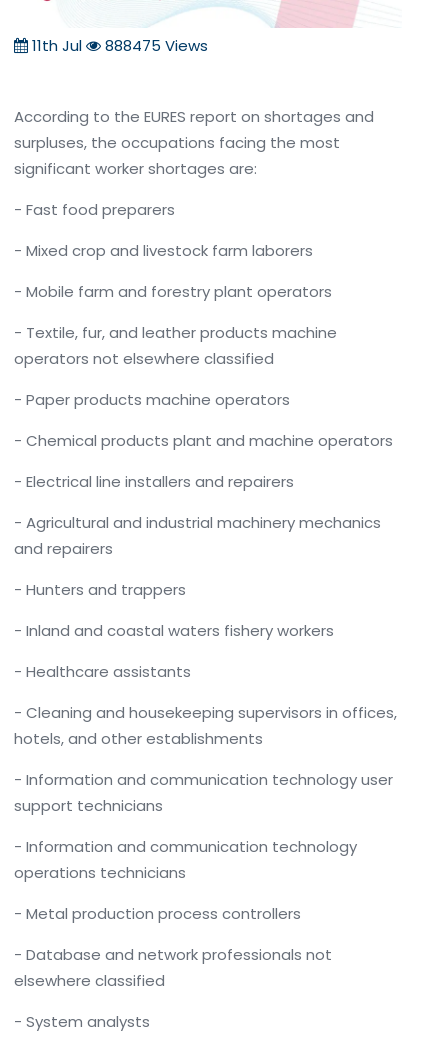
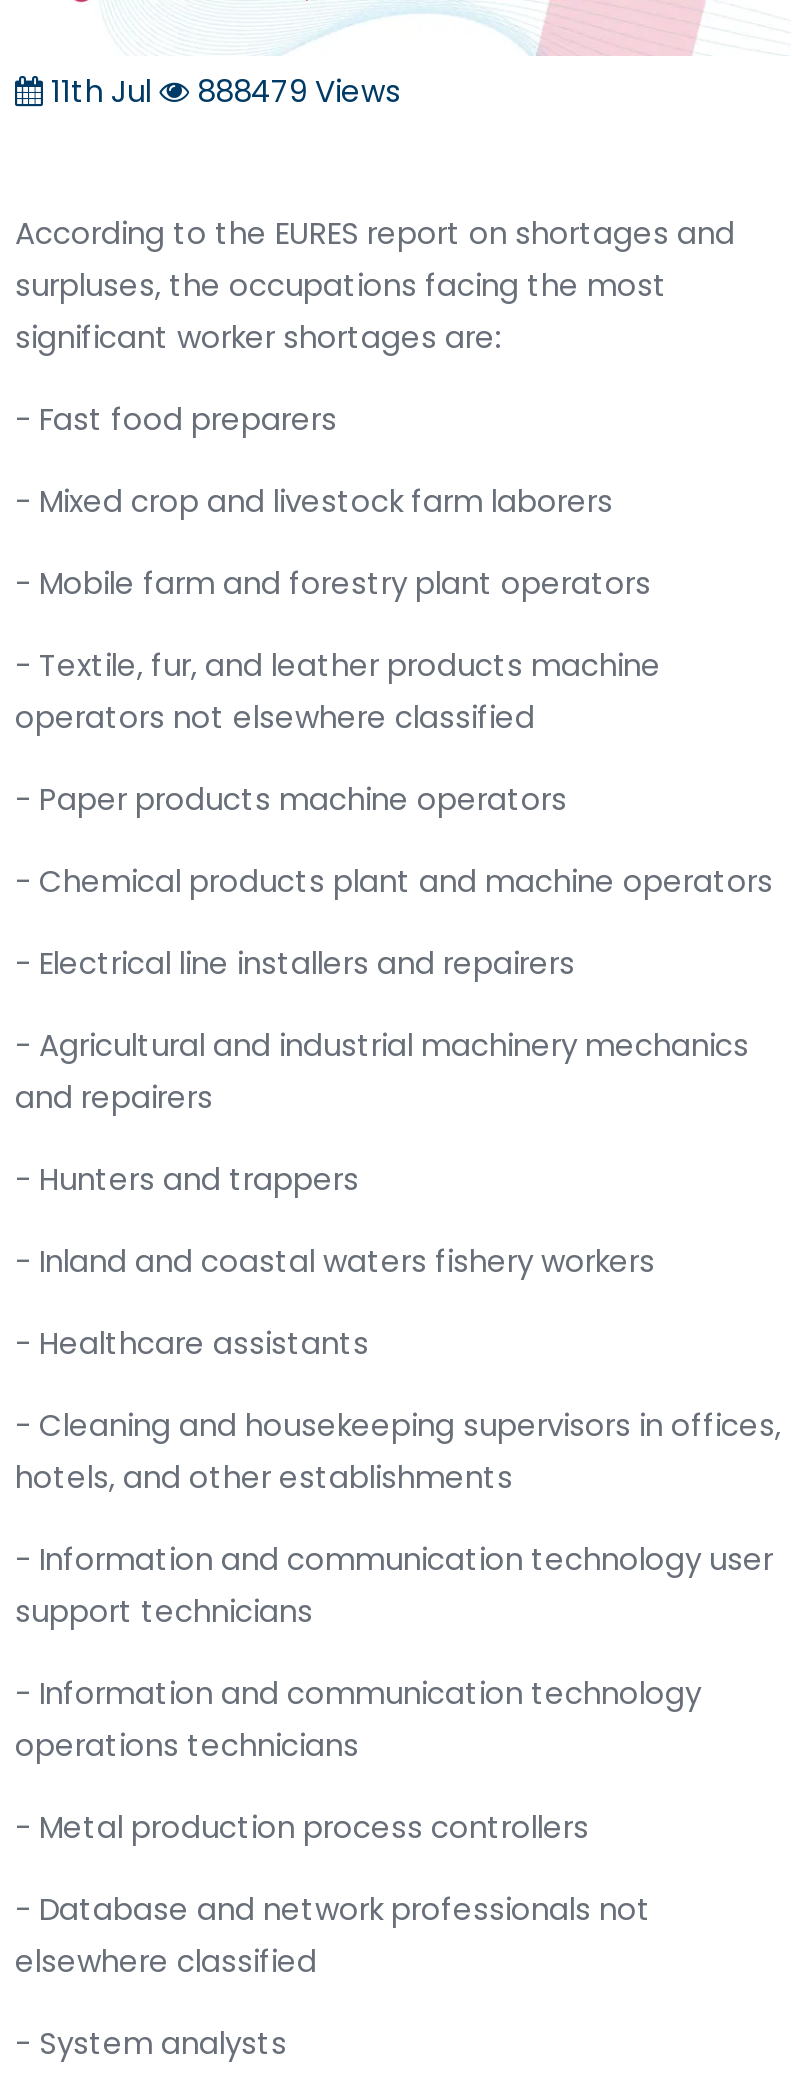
- 888475 Views
+ 888479 Views
